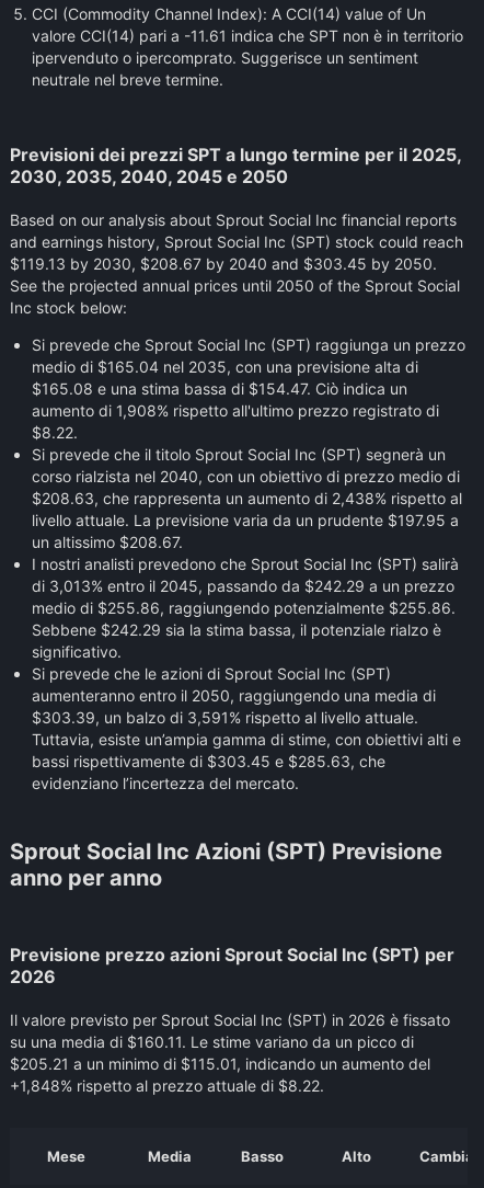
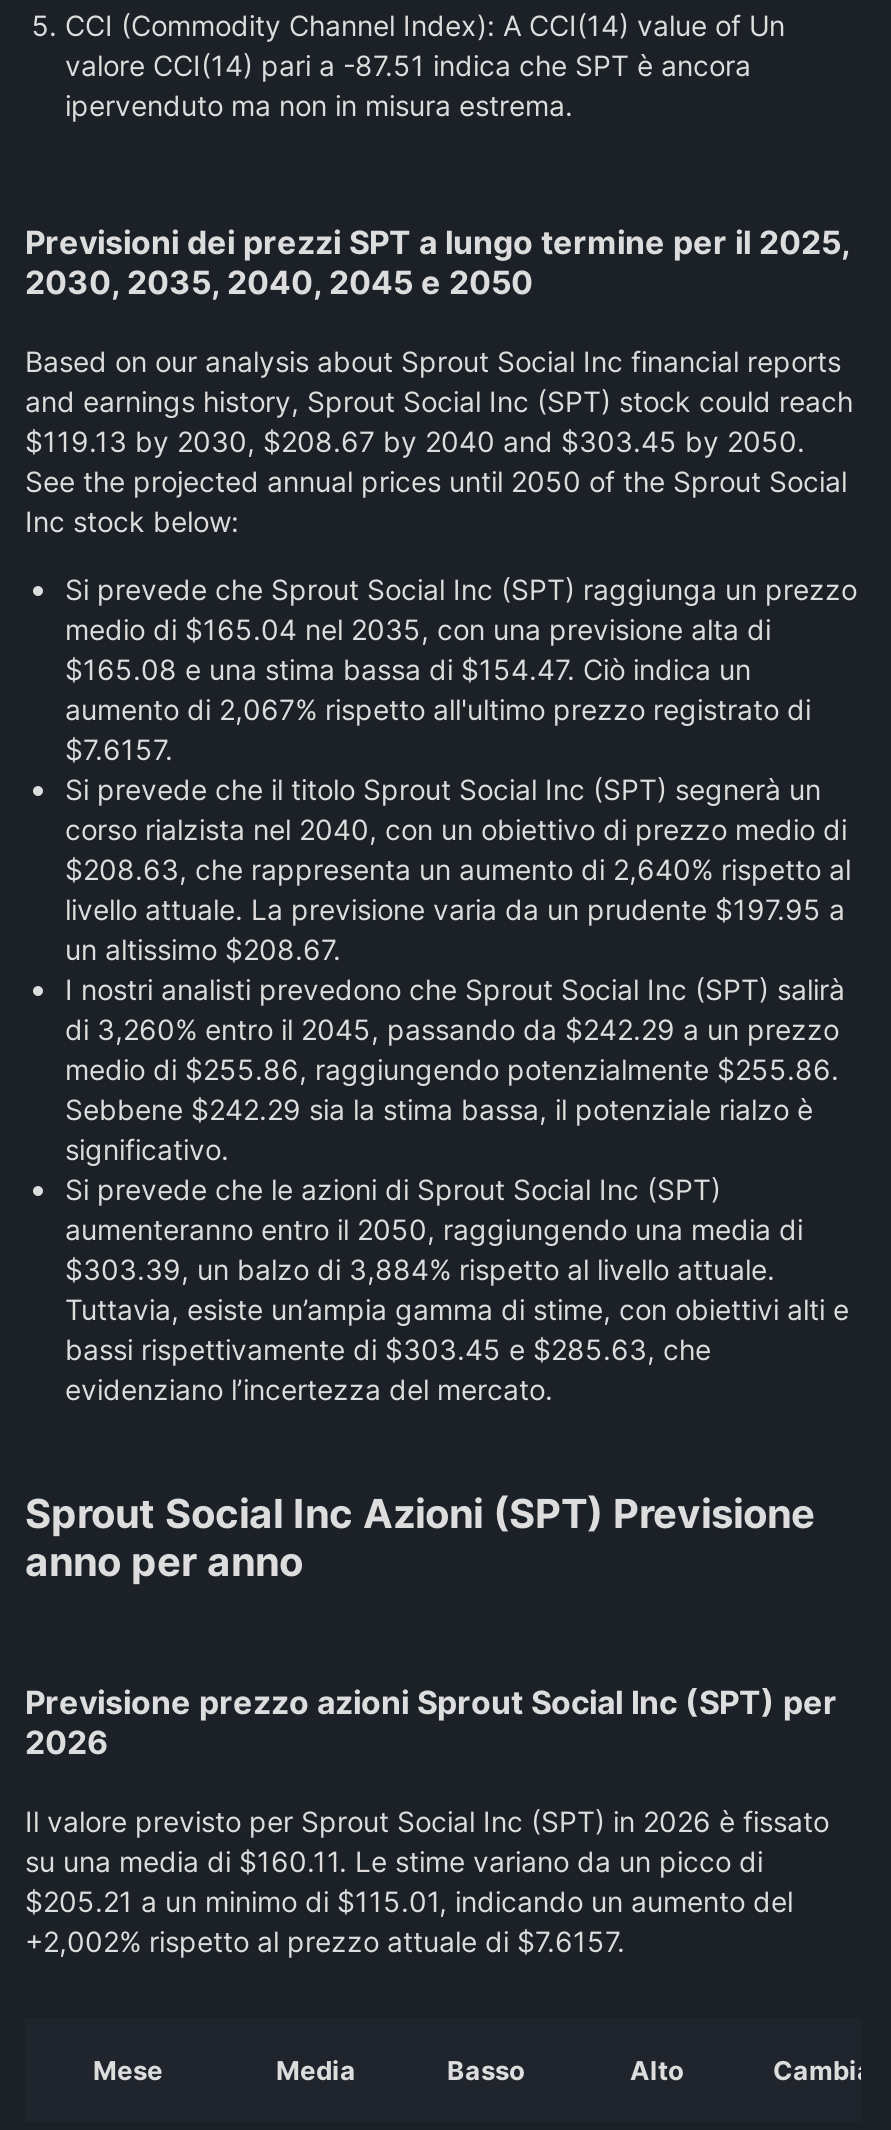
- valore CCI(14) pari a -11.61 indica che SPT non è in territorio
- ipervenduto o ipercomprato. Suggerisce un sentiment
- neutrale nel breve termine.
+ valore CCI(14) pari a -87.51 indica che SPT è ancora
+ ipervenduto ma non in misura estrema.

- aumento di 1,908% rispetto all'ultimo prezzo registrato di
+ aumento di 2,067% rispetto all'ultimo prezzo registrato di

- $8.22.
+ $7.6157.

- $208.63, che rappresenta un aumento di 2,438% rispetto al
+ $208.63, che rappresenta un aumento di 2,640% rispetto al

- di 3,013% entro il 2045, passando da $242.29 a un prezzo
+ di 3,260% entro il 2045, passando da $242.29 a un prezzo

- $303.39, un balzo di 3,591% rispetto al livello attuale.
+ $303.39, un balzo di 3,884% rispetto al livello attuale.

- +1,848% rispetto al prezzo attuale di $8.22.
+ +2,002% rispetto al prezzo attuale di $7.6157.
